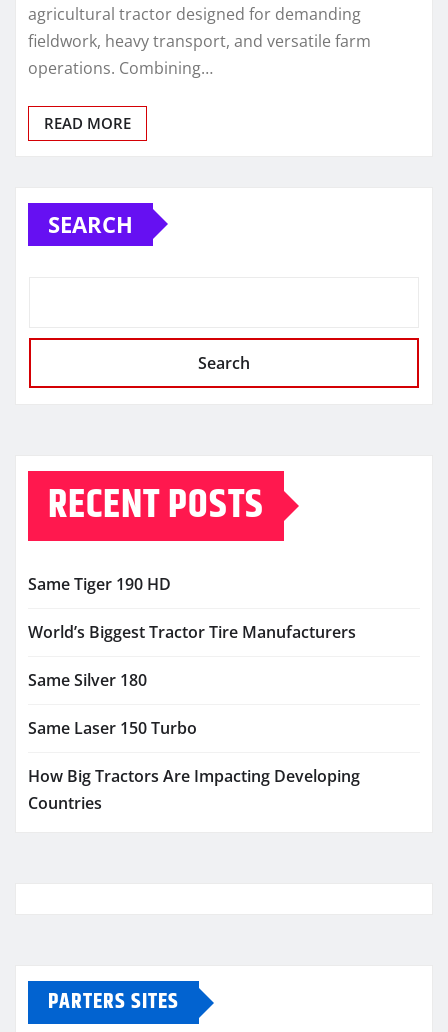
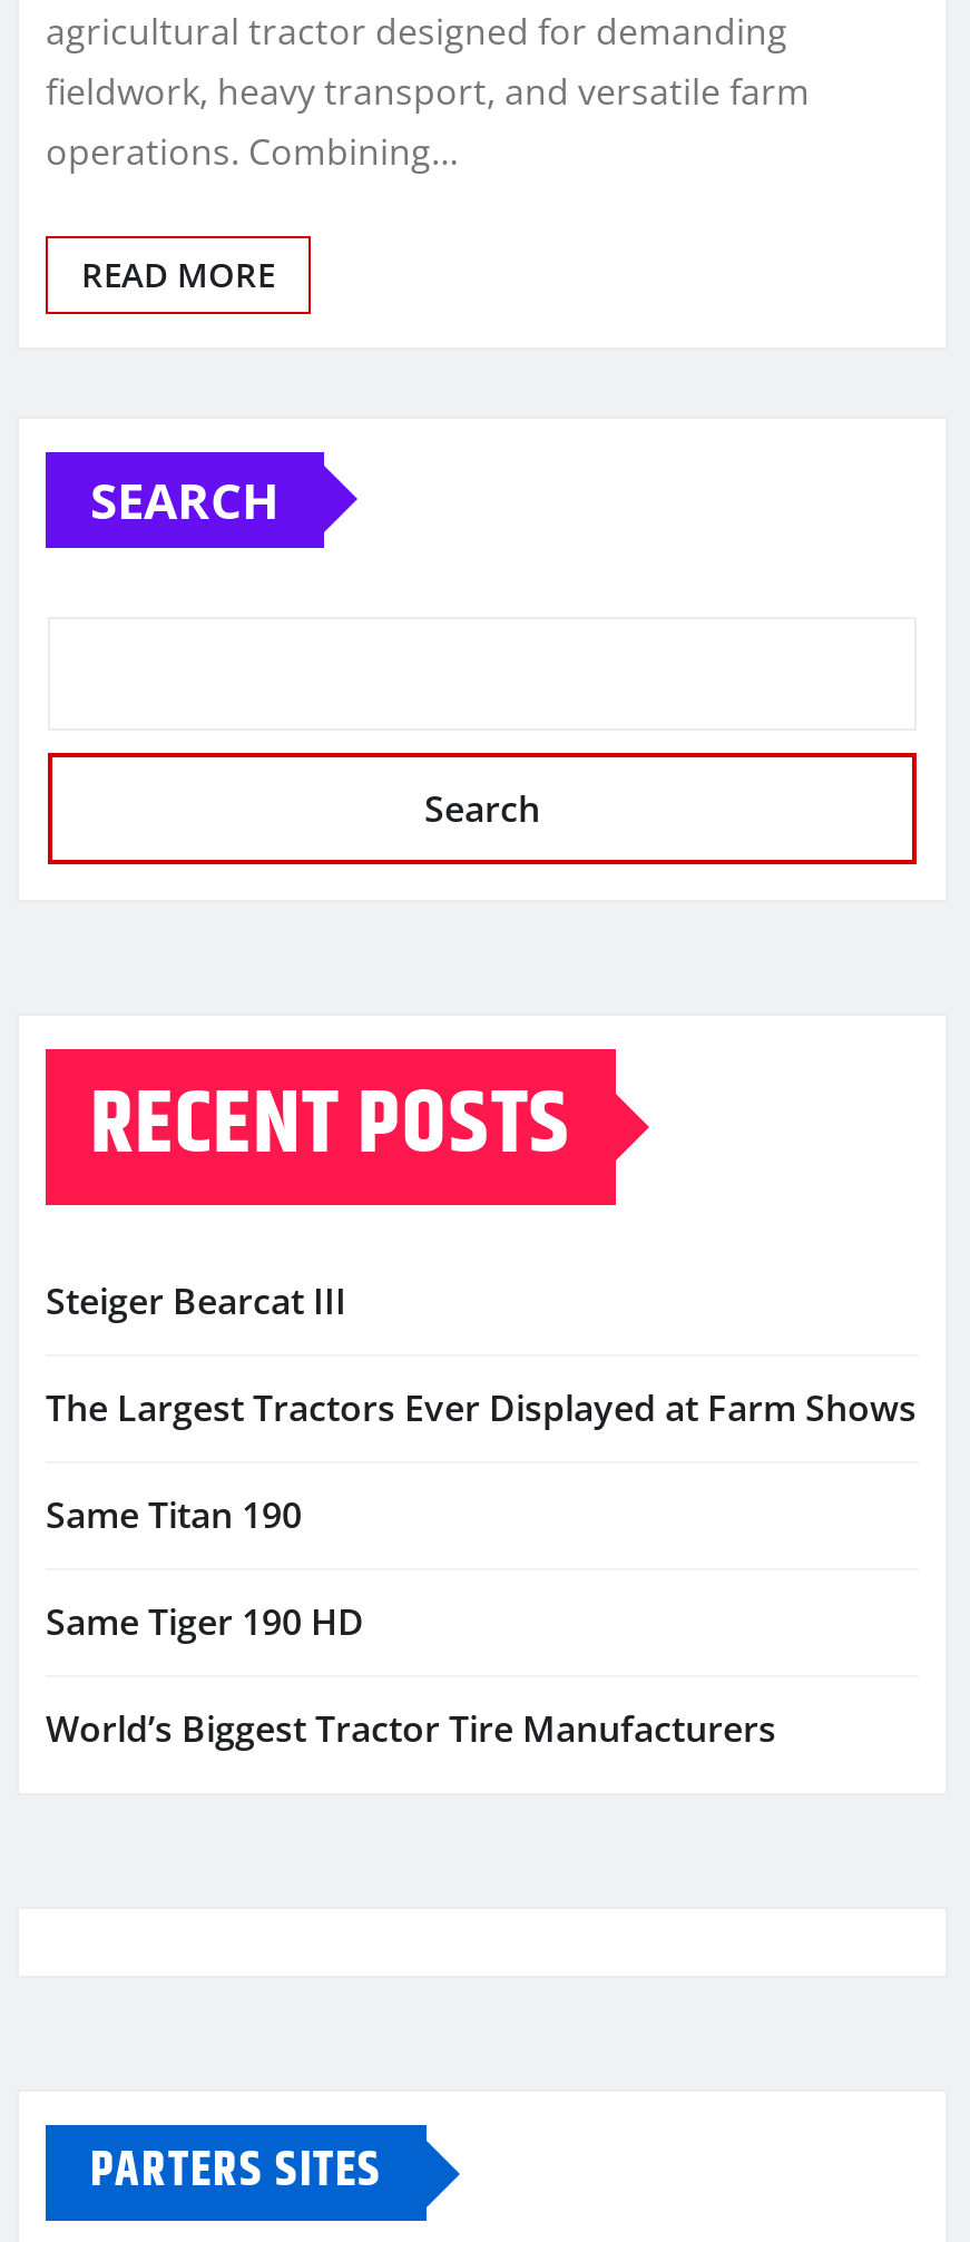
+ Steiger Bearcat III
+ The Largest Tractors Ever Displayed at Farm Shows
+ Same Titan 190

moved down: Same Tiger 190 HD | World’s Biggest Tractor Tire Manufacturers

- Same Silver 180
- Same Laser 150 Turbo
- How Big Tractors Are Impacting Developing
- Countries
